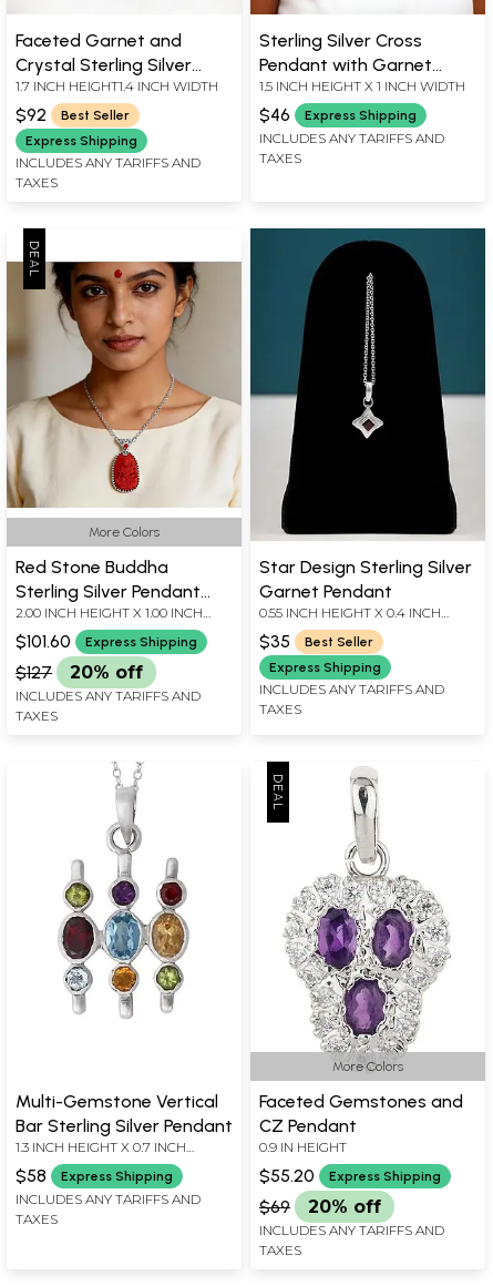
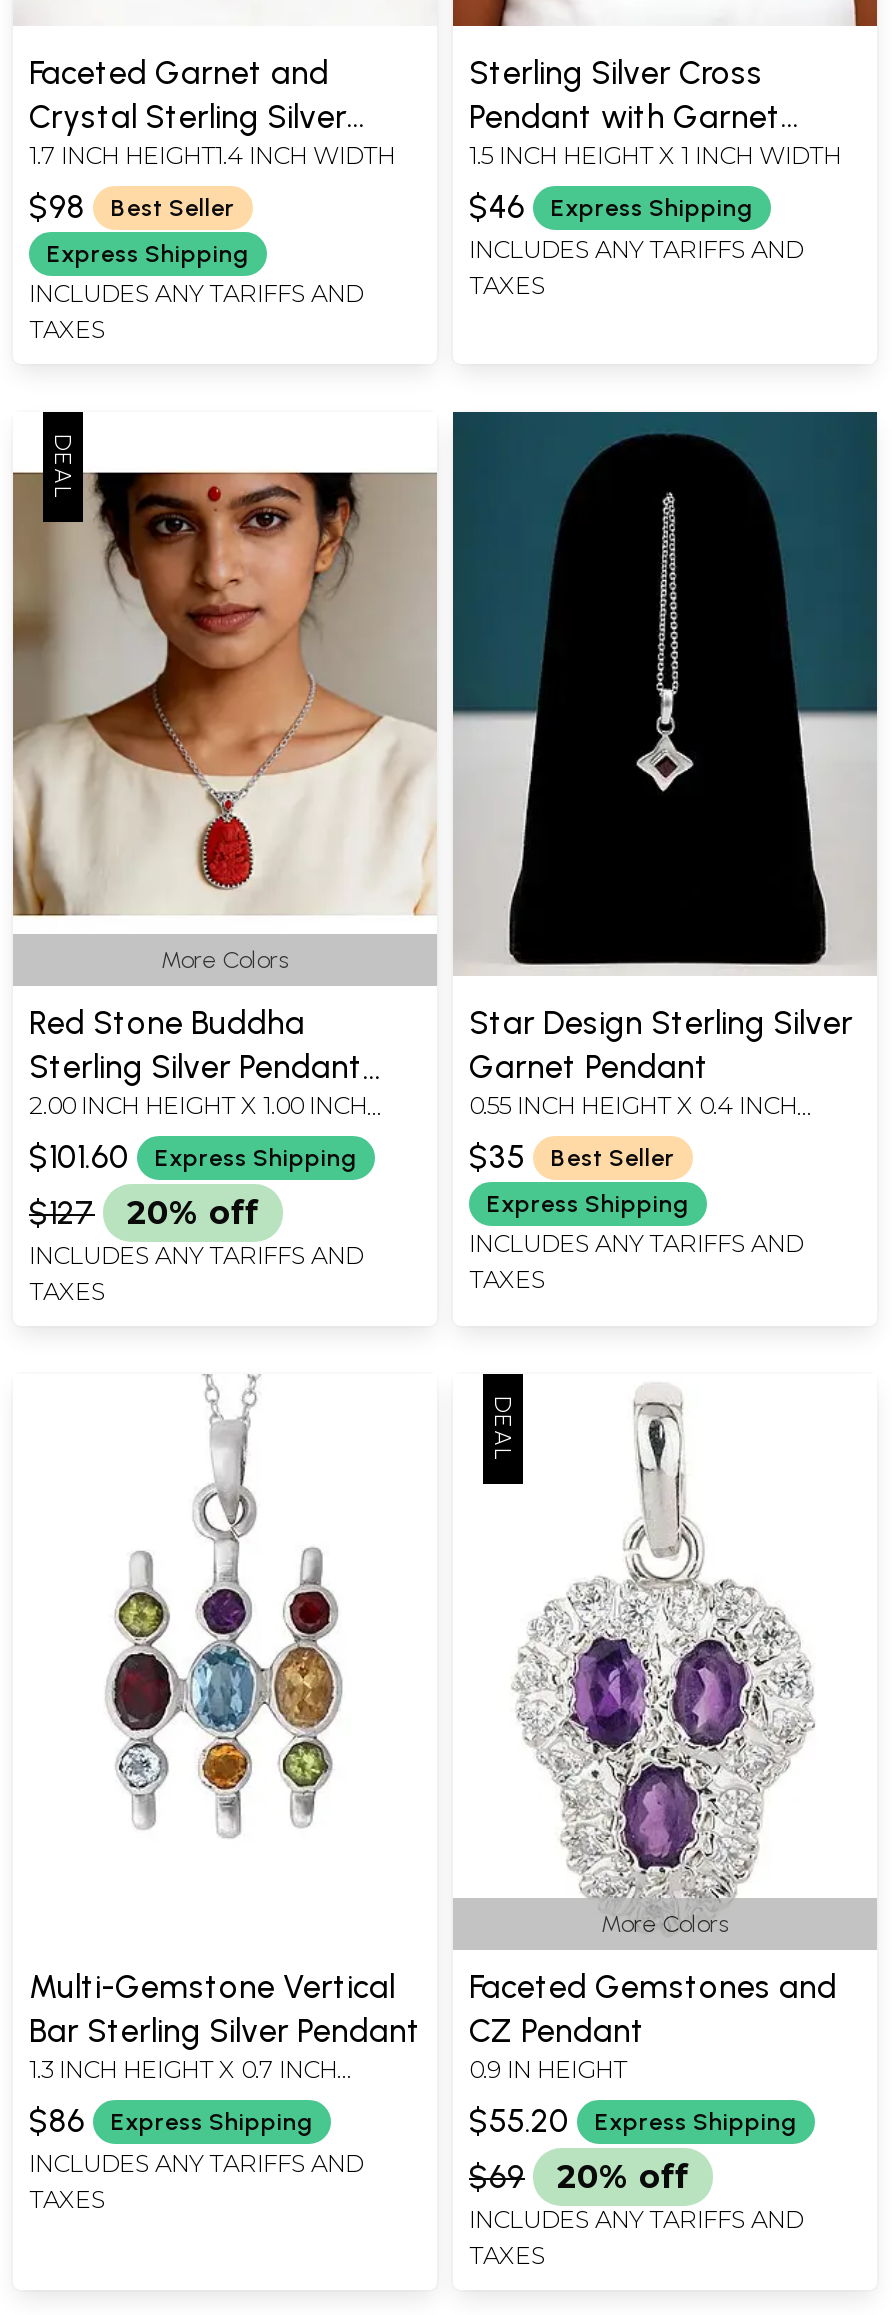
- $92 Best Seller
+ $98 Best Seller

- $58 Express Shipping
+ $86 Express Shipping
